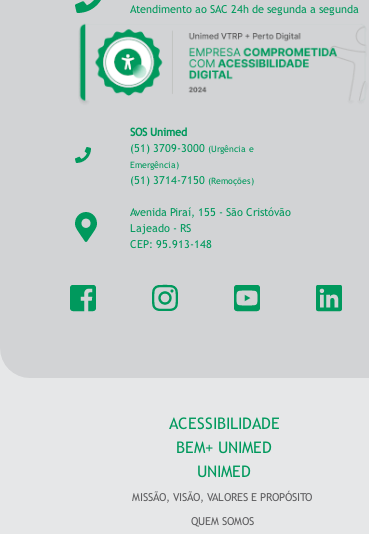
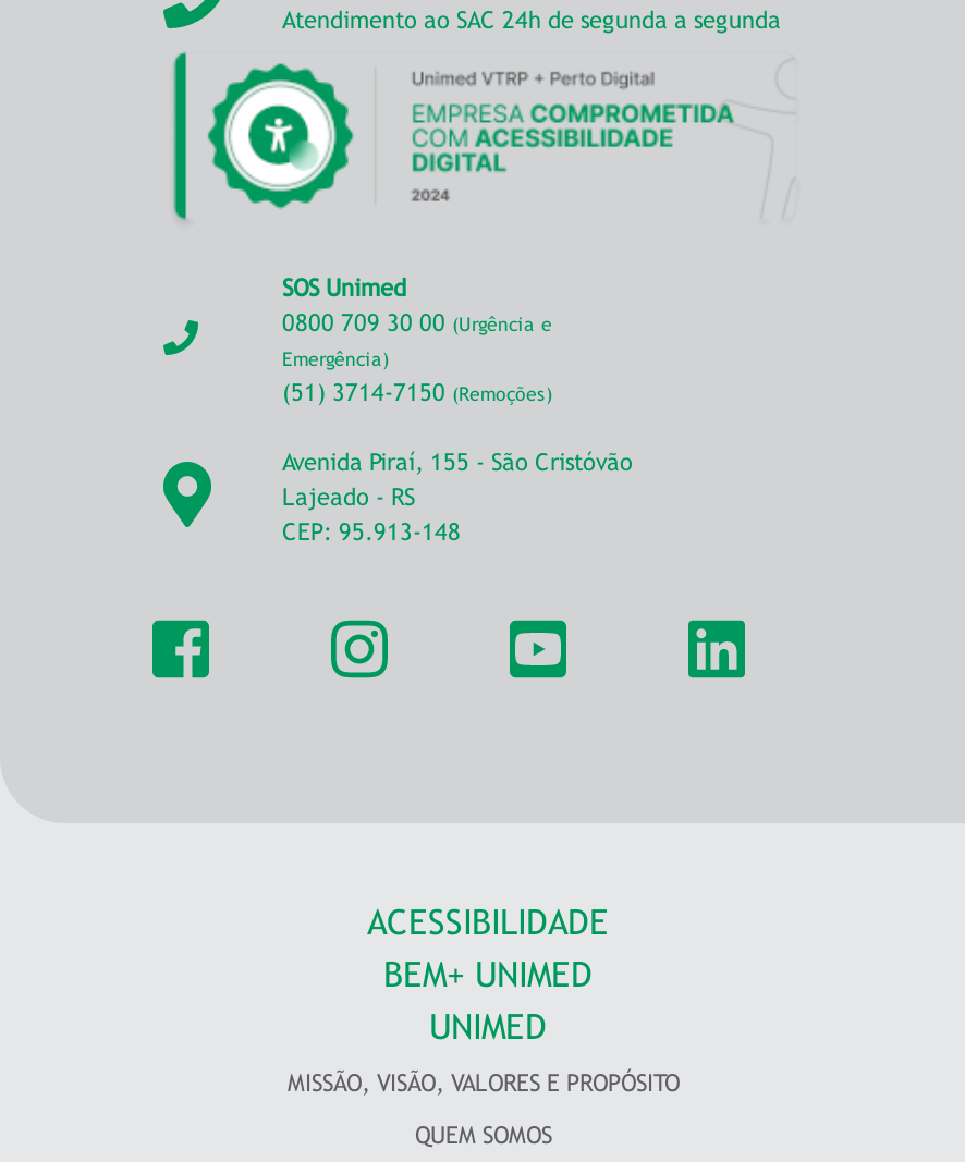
- (51) 3709-3000 (Urgência e
+ 0800 709 30 00 (Urgência e
